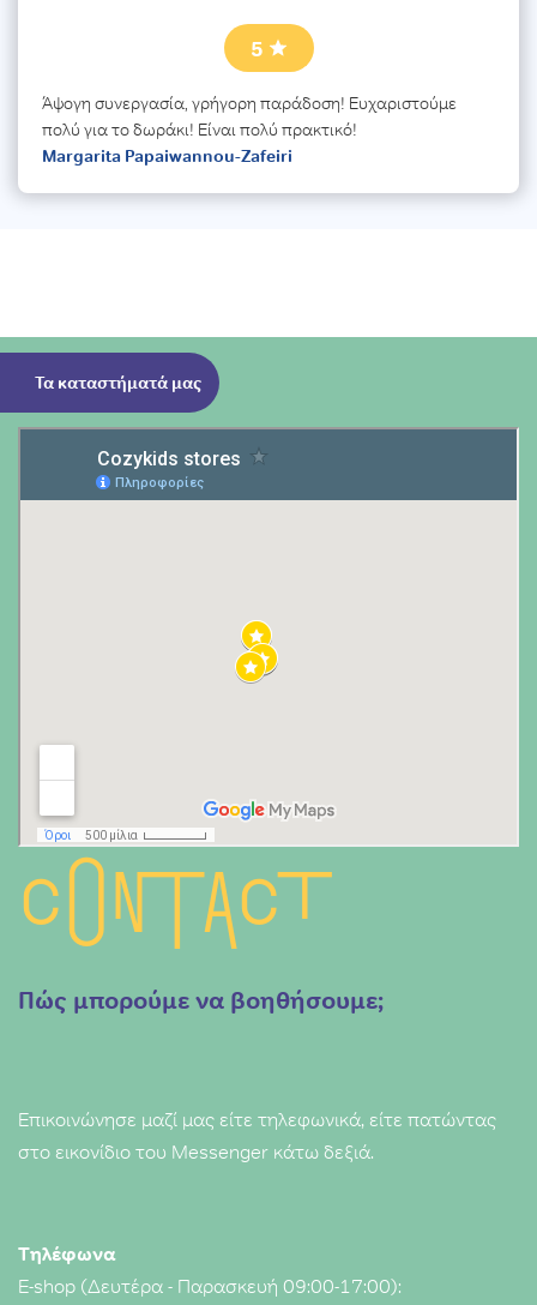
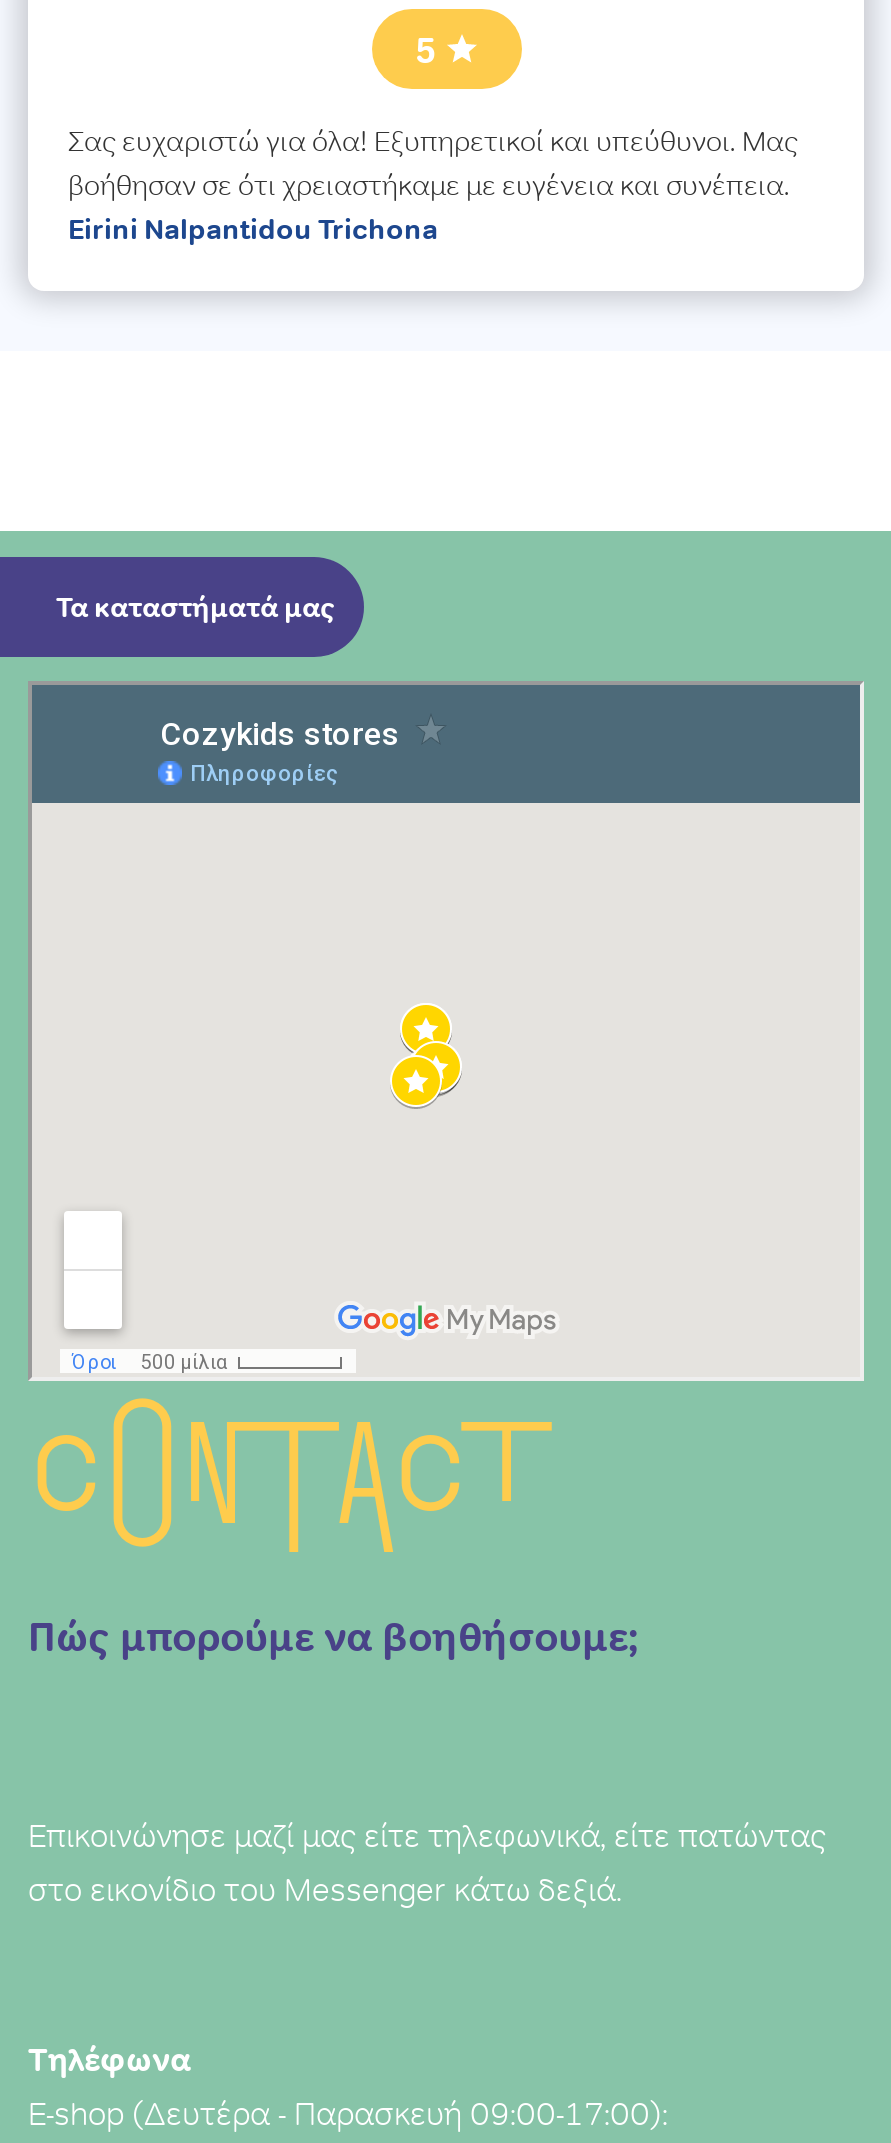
- Άψογη συνεργασία, γρήγορη παράδοση! Ευχαριστούμε
- πολύ για το δωράκι! Είναι πολύ πρακτικό!
- Margarita Papaiwannou-Zafeiri
+ Σας ευχαριστώ για όλα! Εξυπηρετικοί και υπεύθυνοι. Μας
+ βοήθησαν σε ότι χρειαστήκαμε με ευγένεια και συνέπεια.
+ Eirini Nalpantidou Trichona
